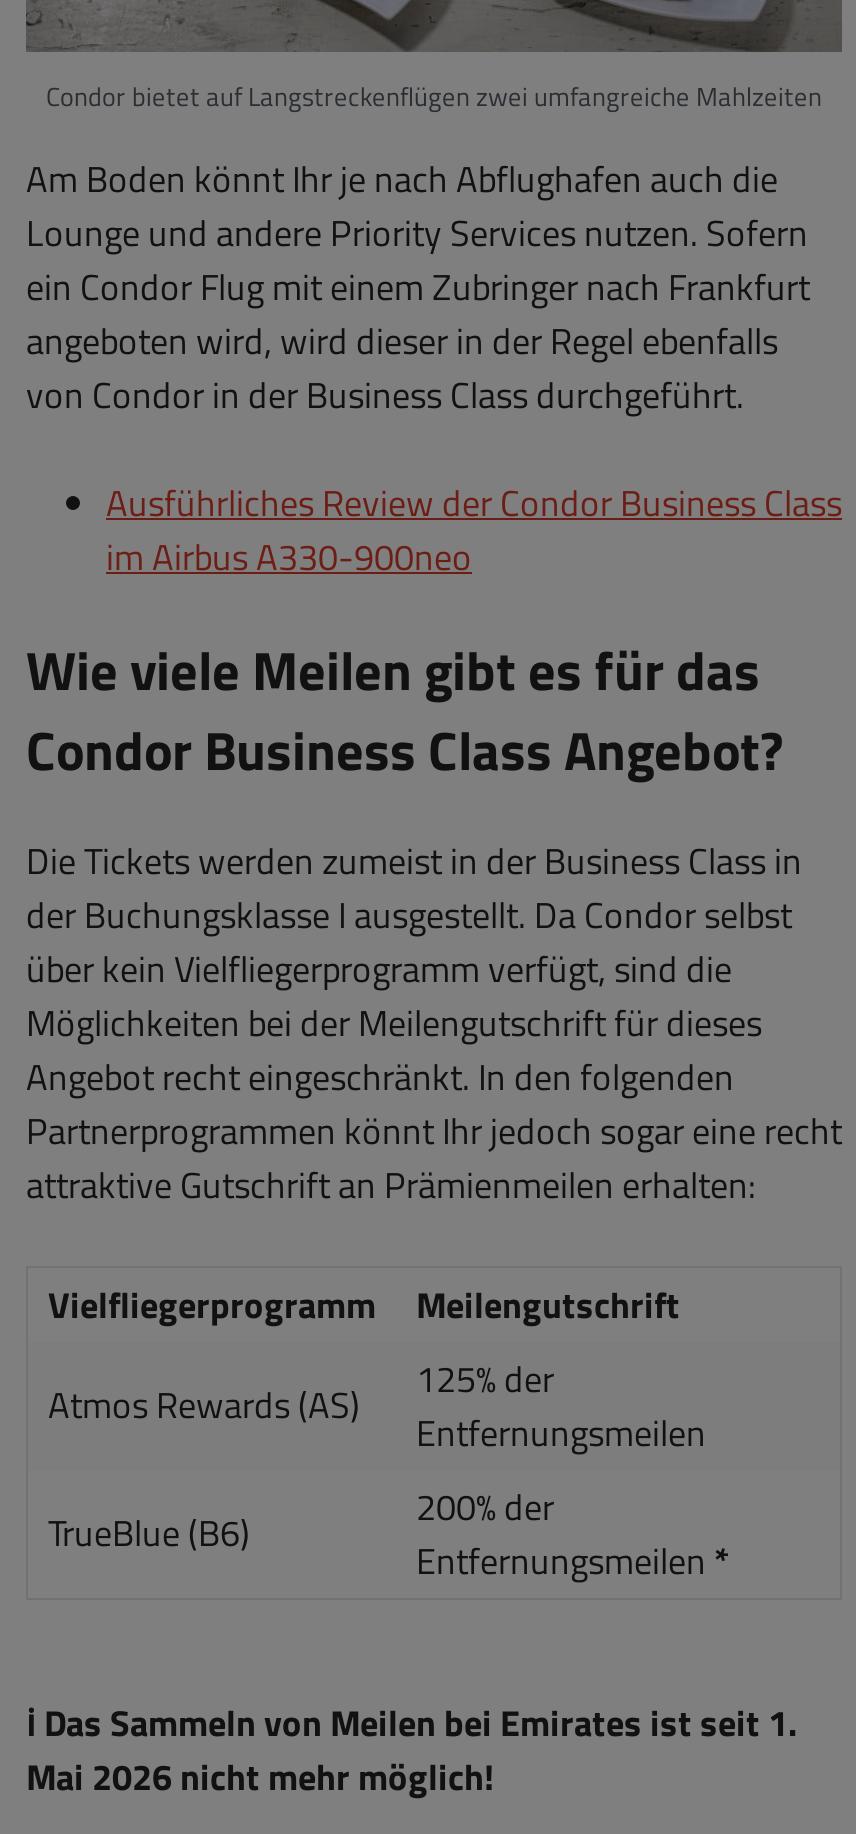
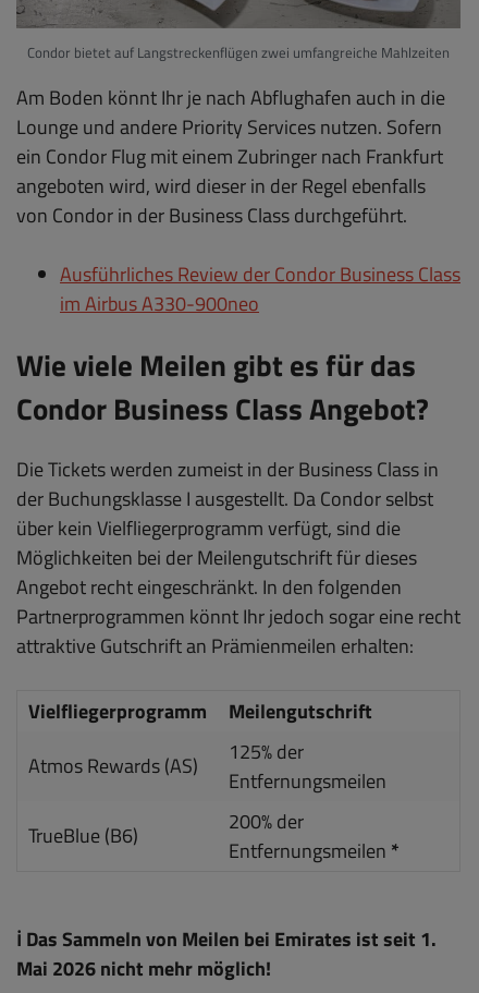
- Am Boden könnt Ihr je nach Abflughafen auch die
+ Am Boden könnt Ihr je nach Abflughafen auch in die
